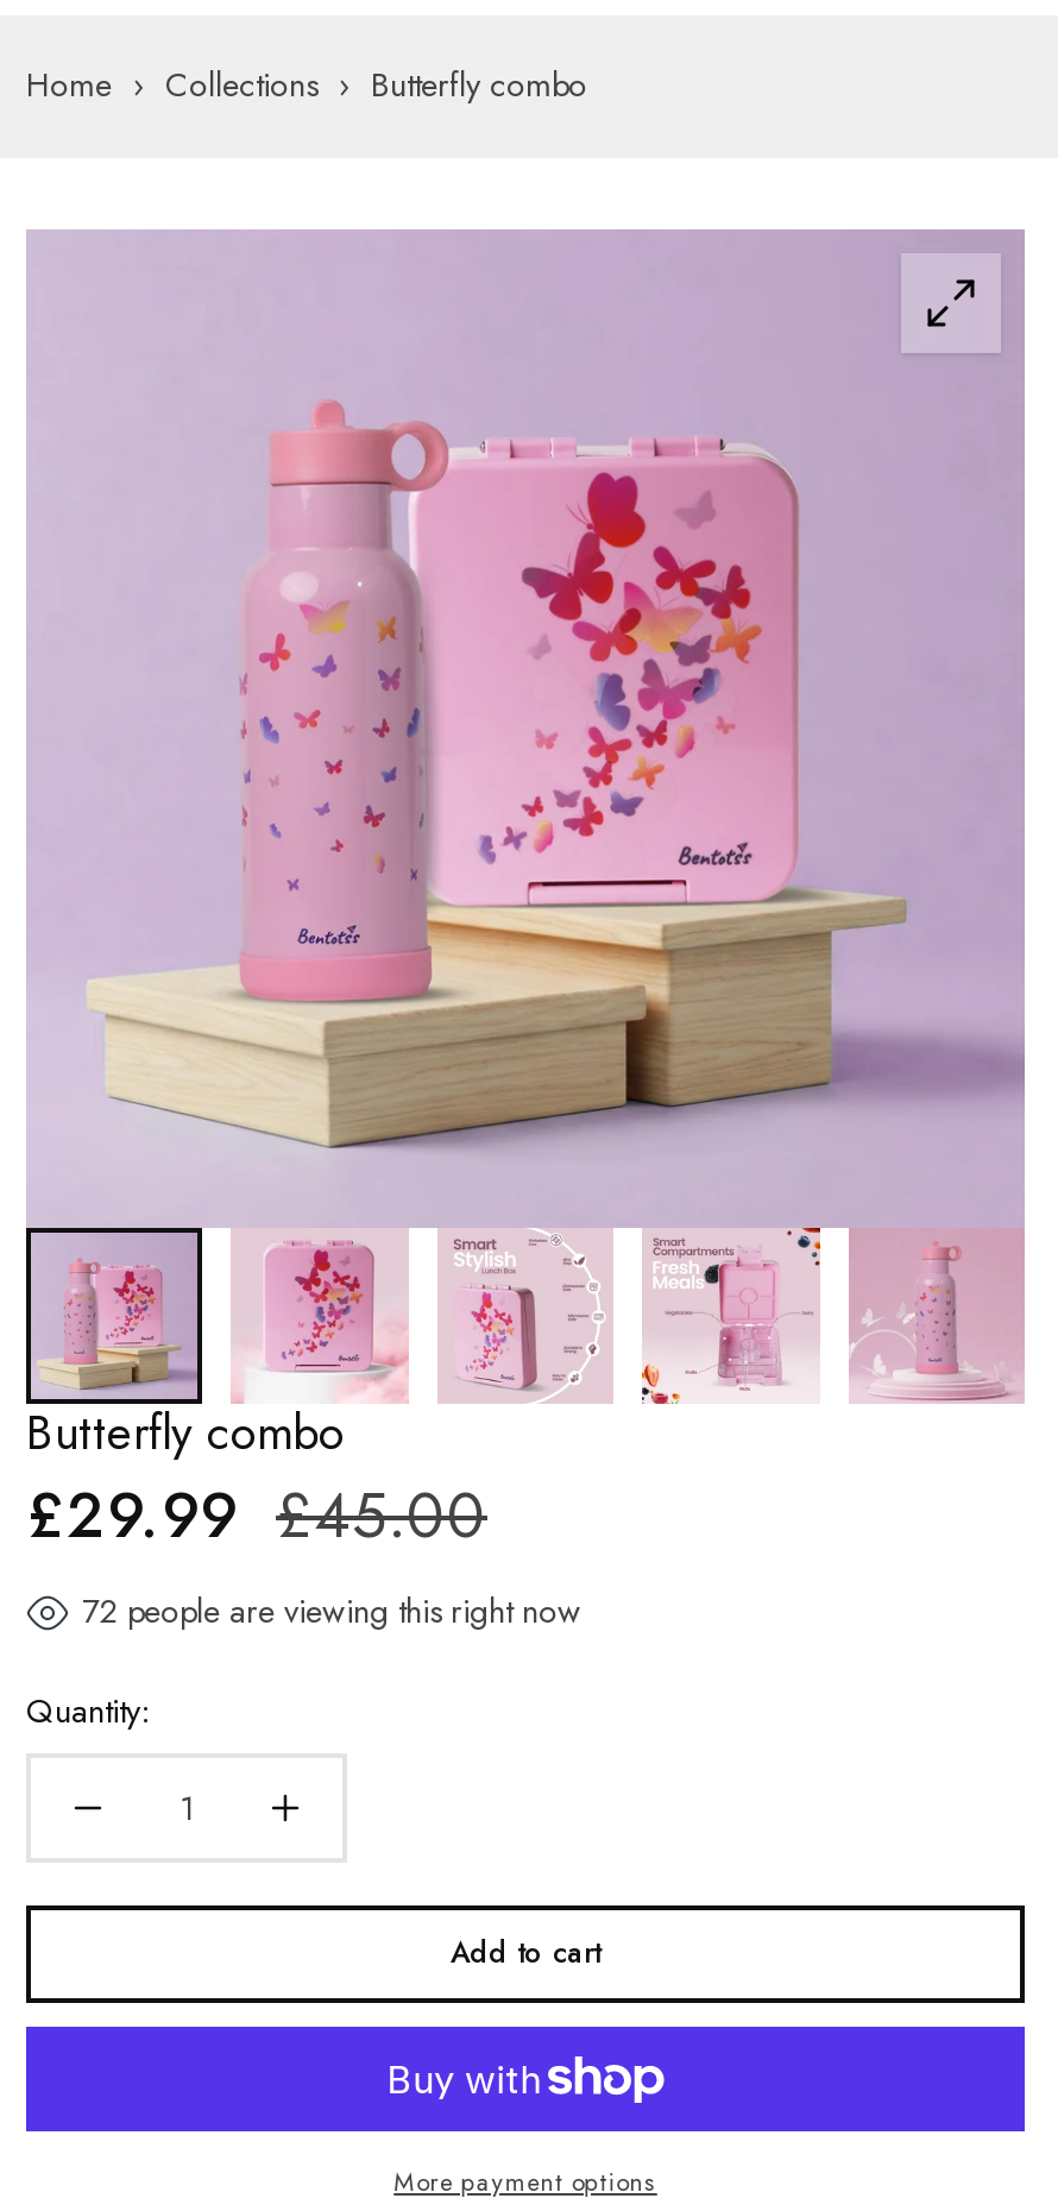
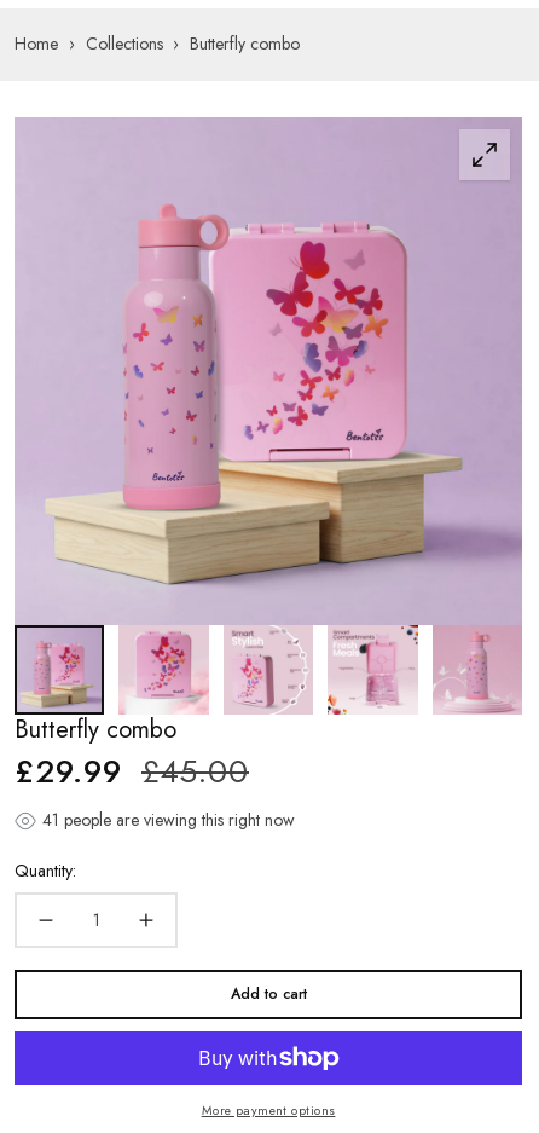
- 72 people are viewing this right now
+ 41 people are viewing this right now
